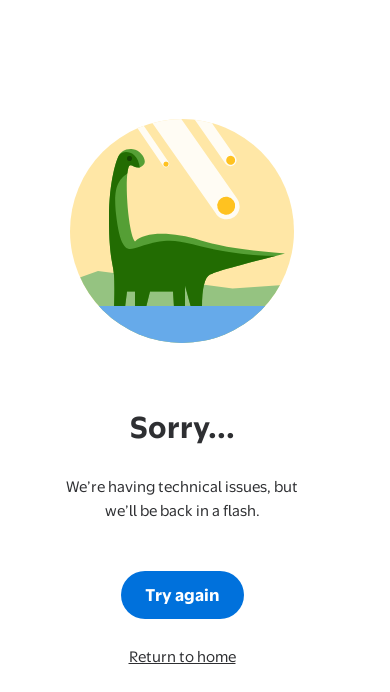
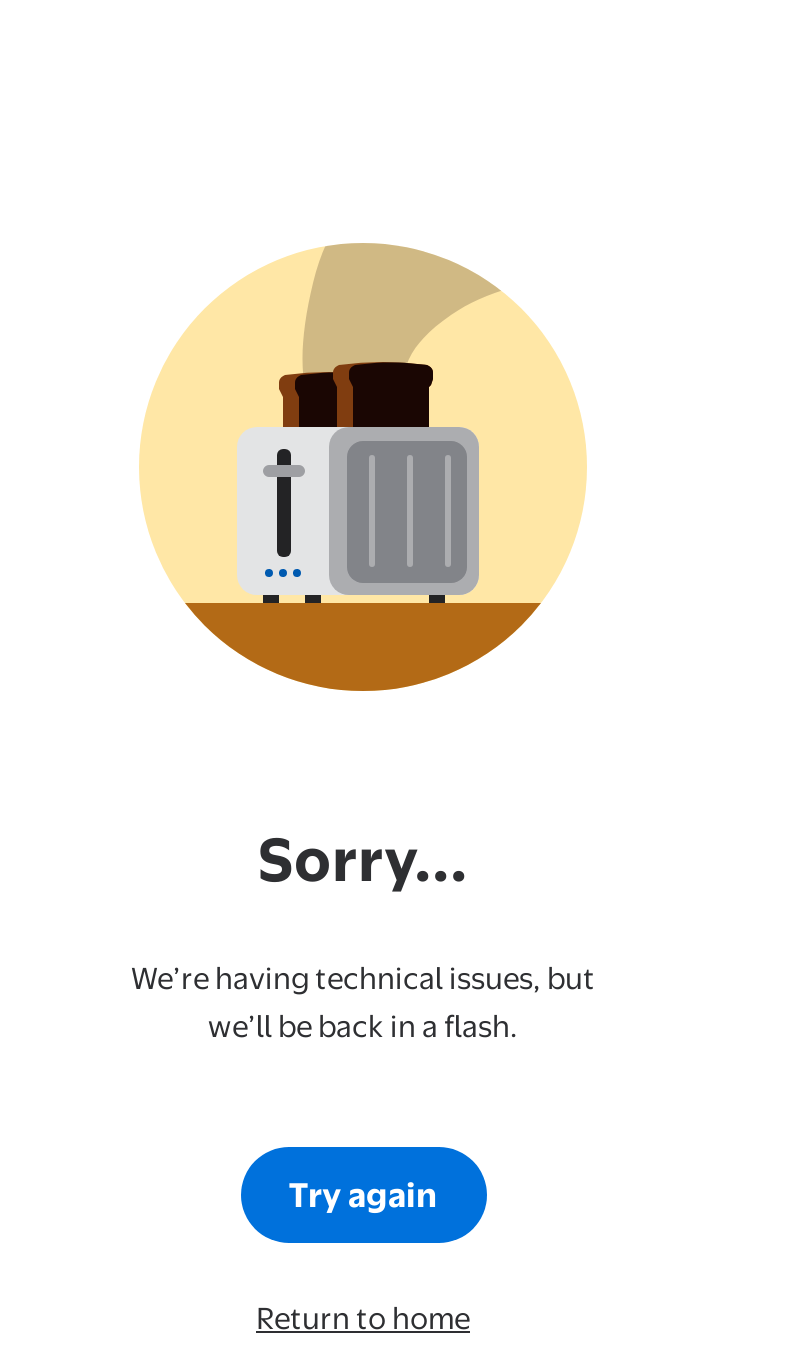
- [image]
+ [image]
